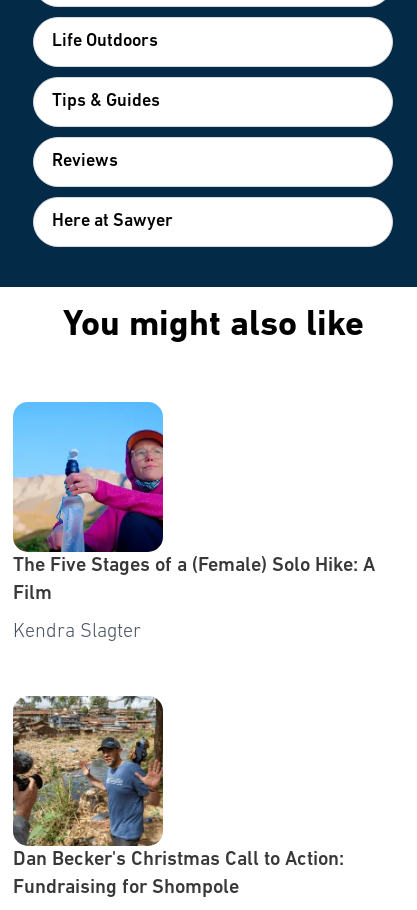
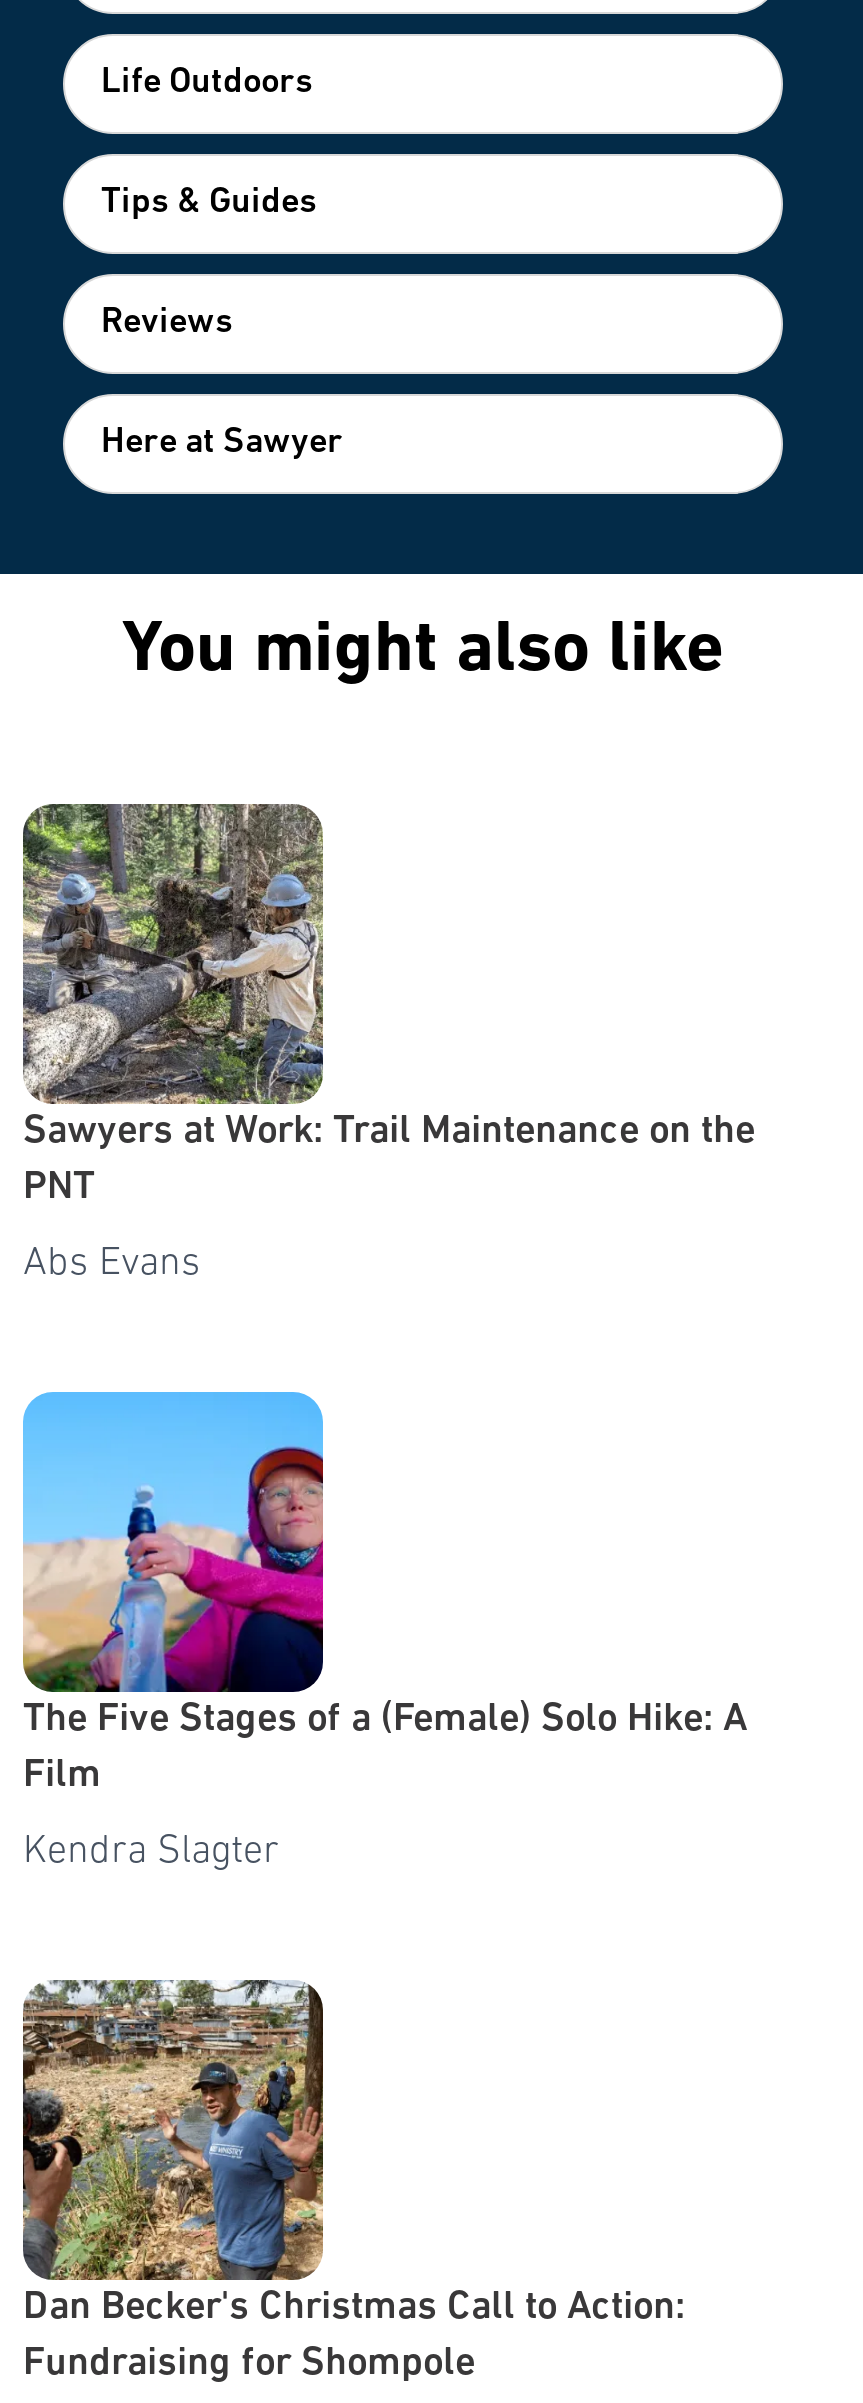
+ [image]
+ Sawyers at Work: Trail Maintenance on the
+ PNT
+ Abs Evans
